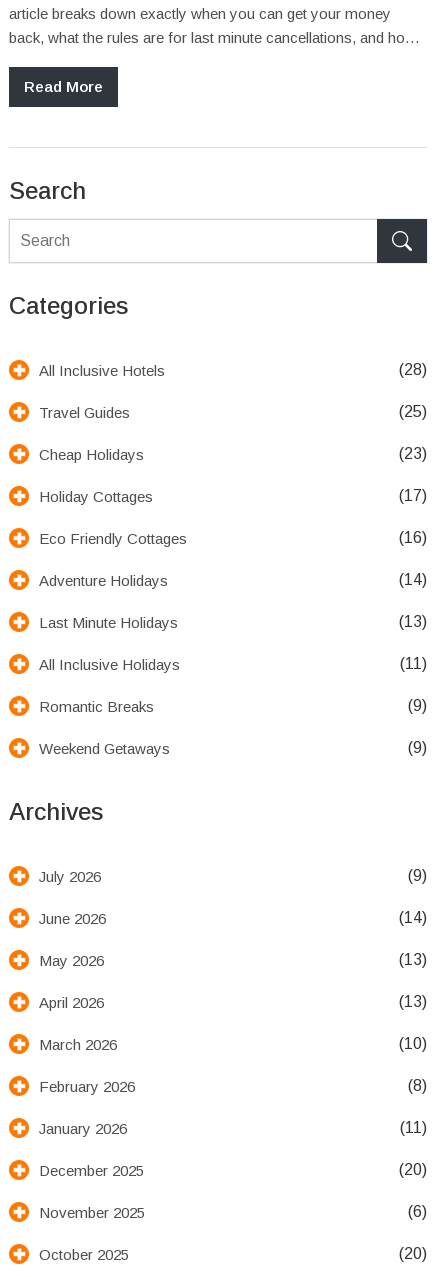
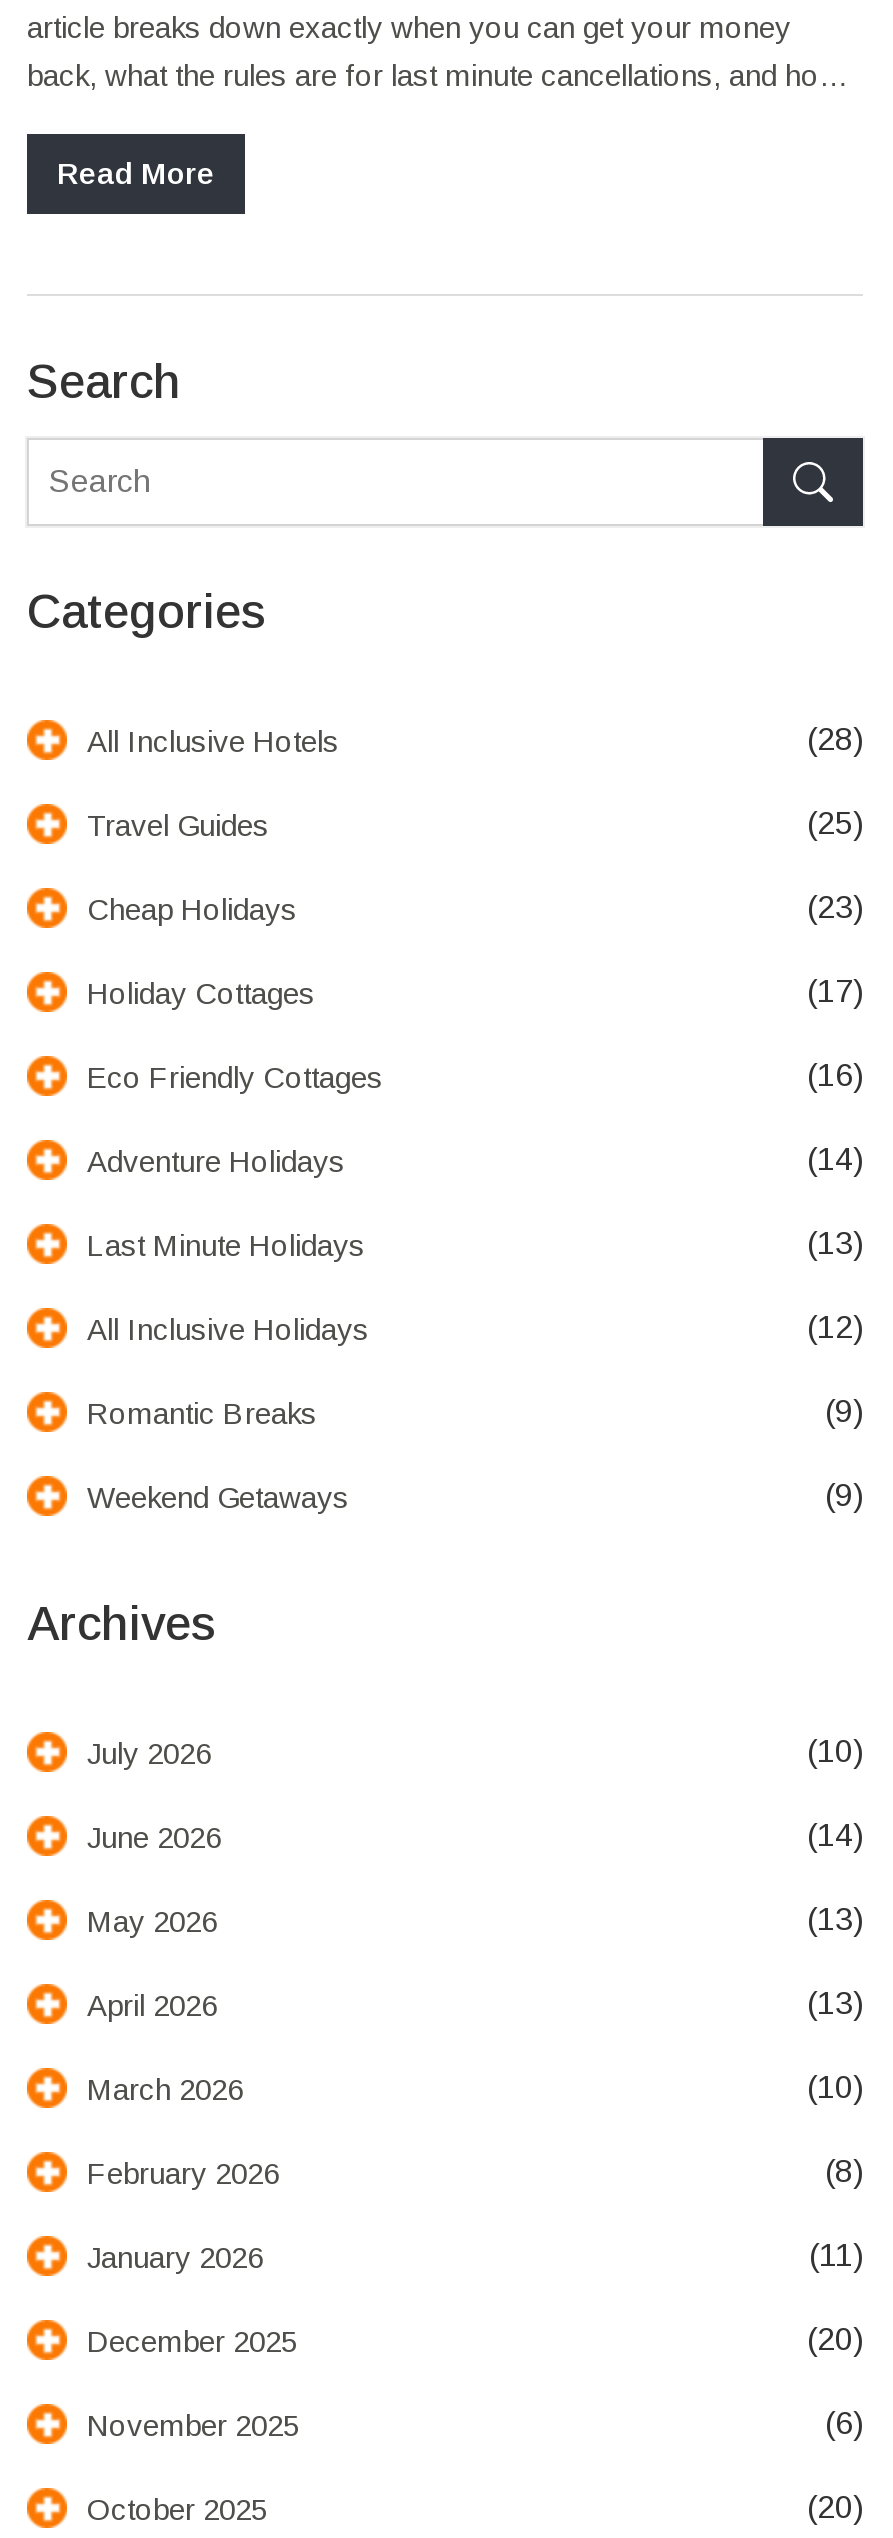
- (11)
+ (12)

- (9)
+ (10)
